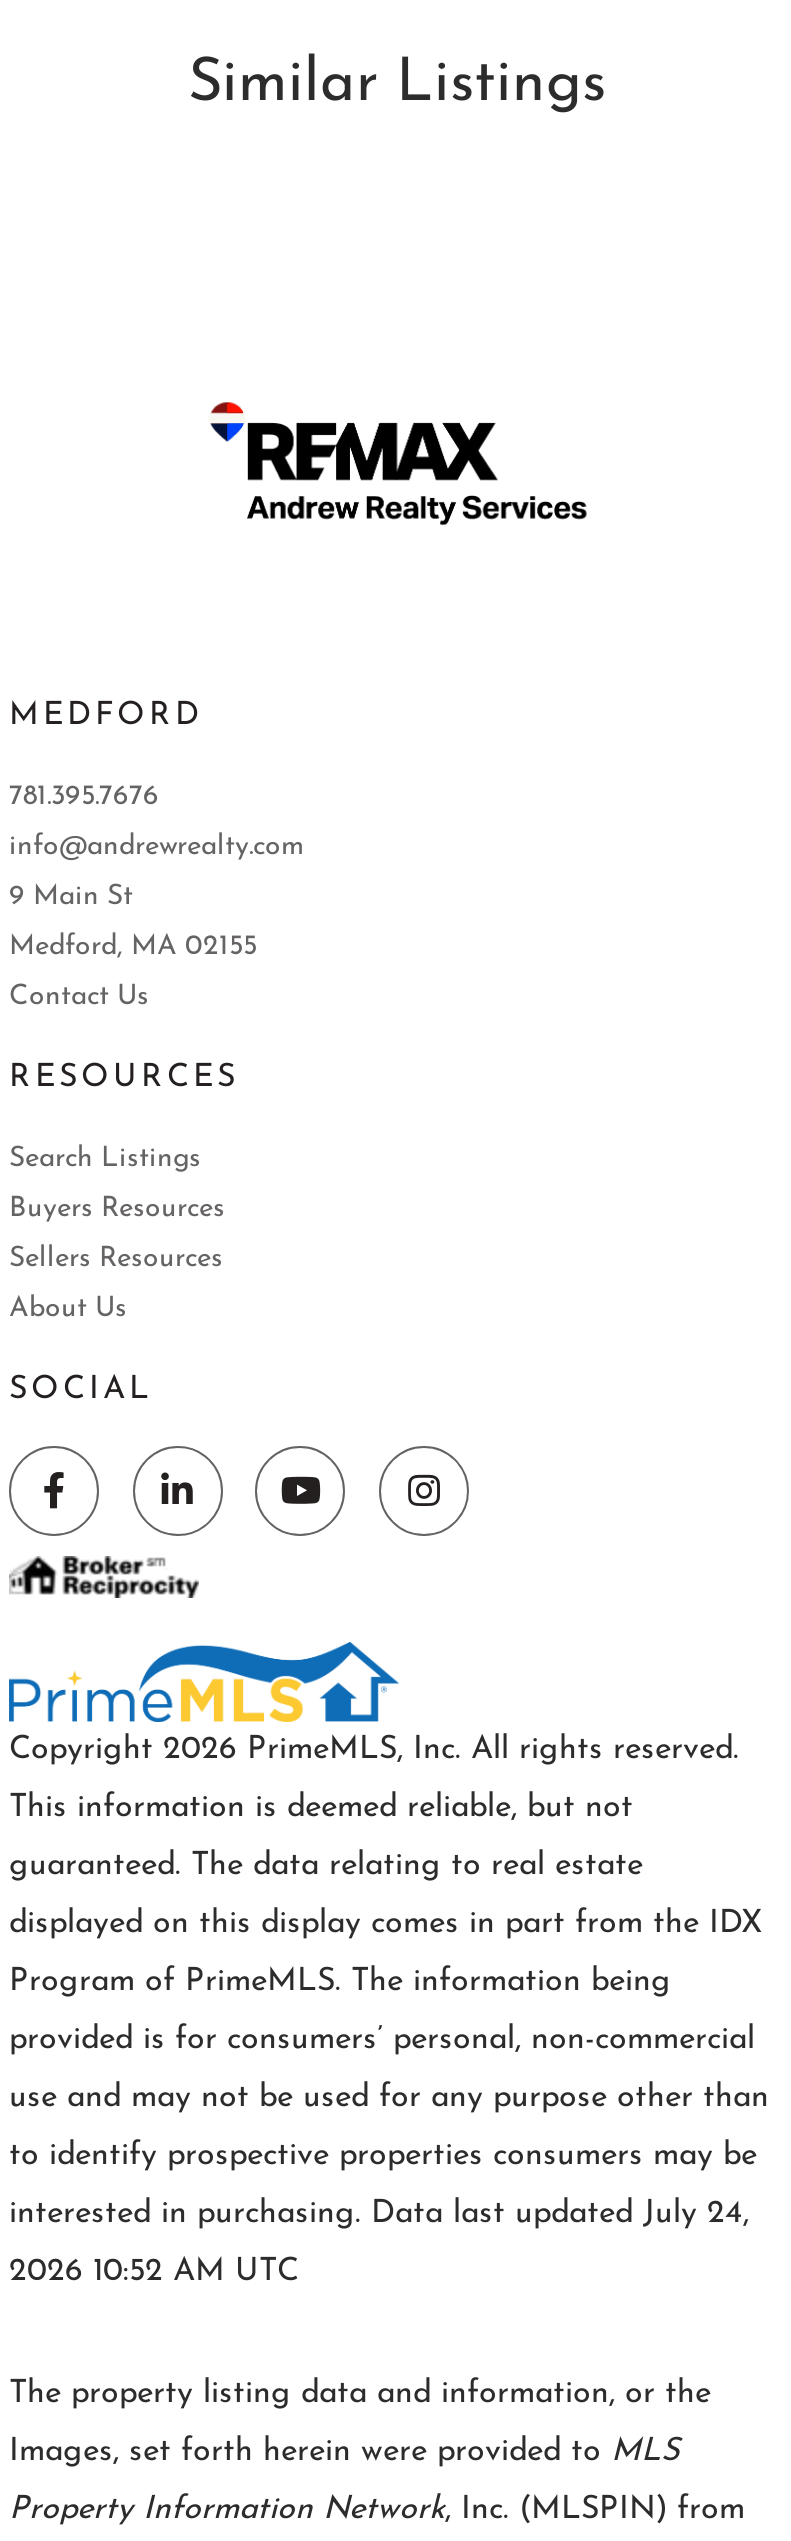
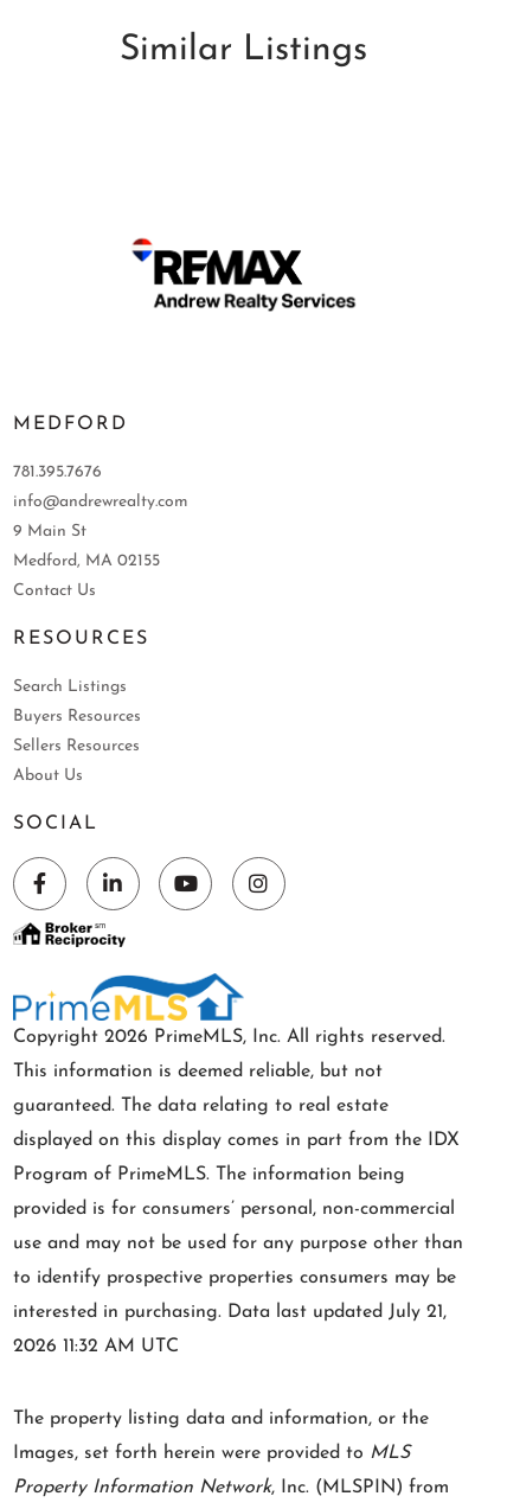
- interested in purchasing. Data last updated July 24,
+ interested in purchasing. Data last updated July 21,

- 2026 10:52 AM UTC
+ 2026 11:32 AM UTC
